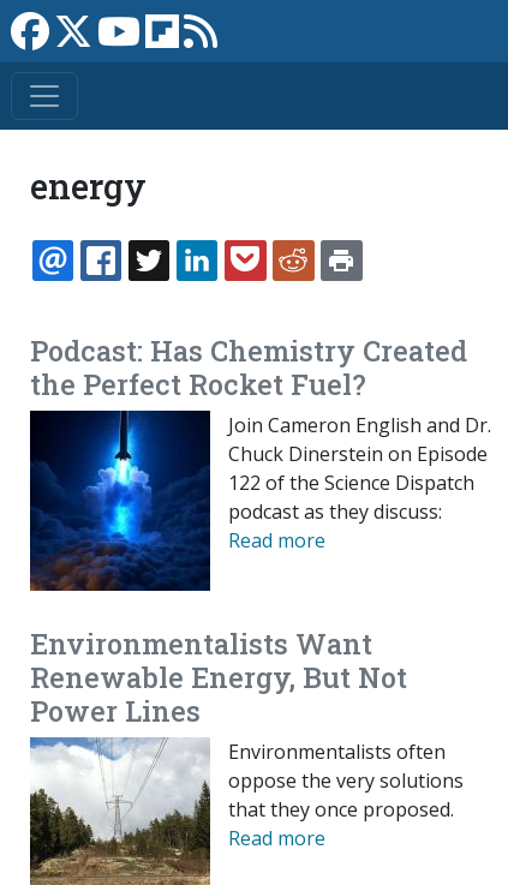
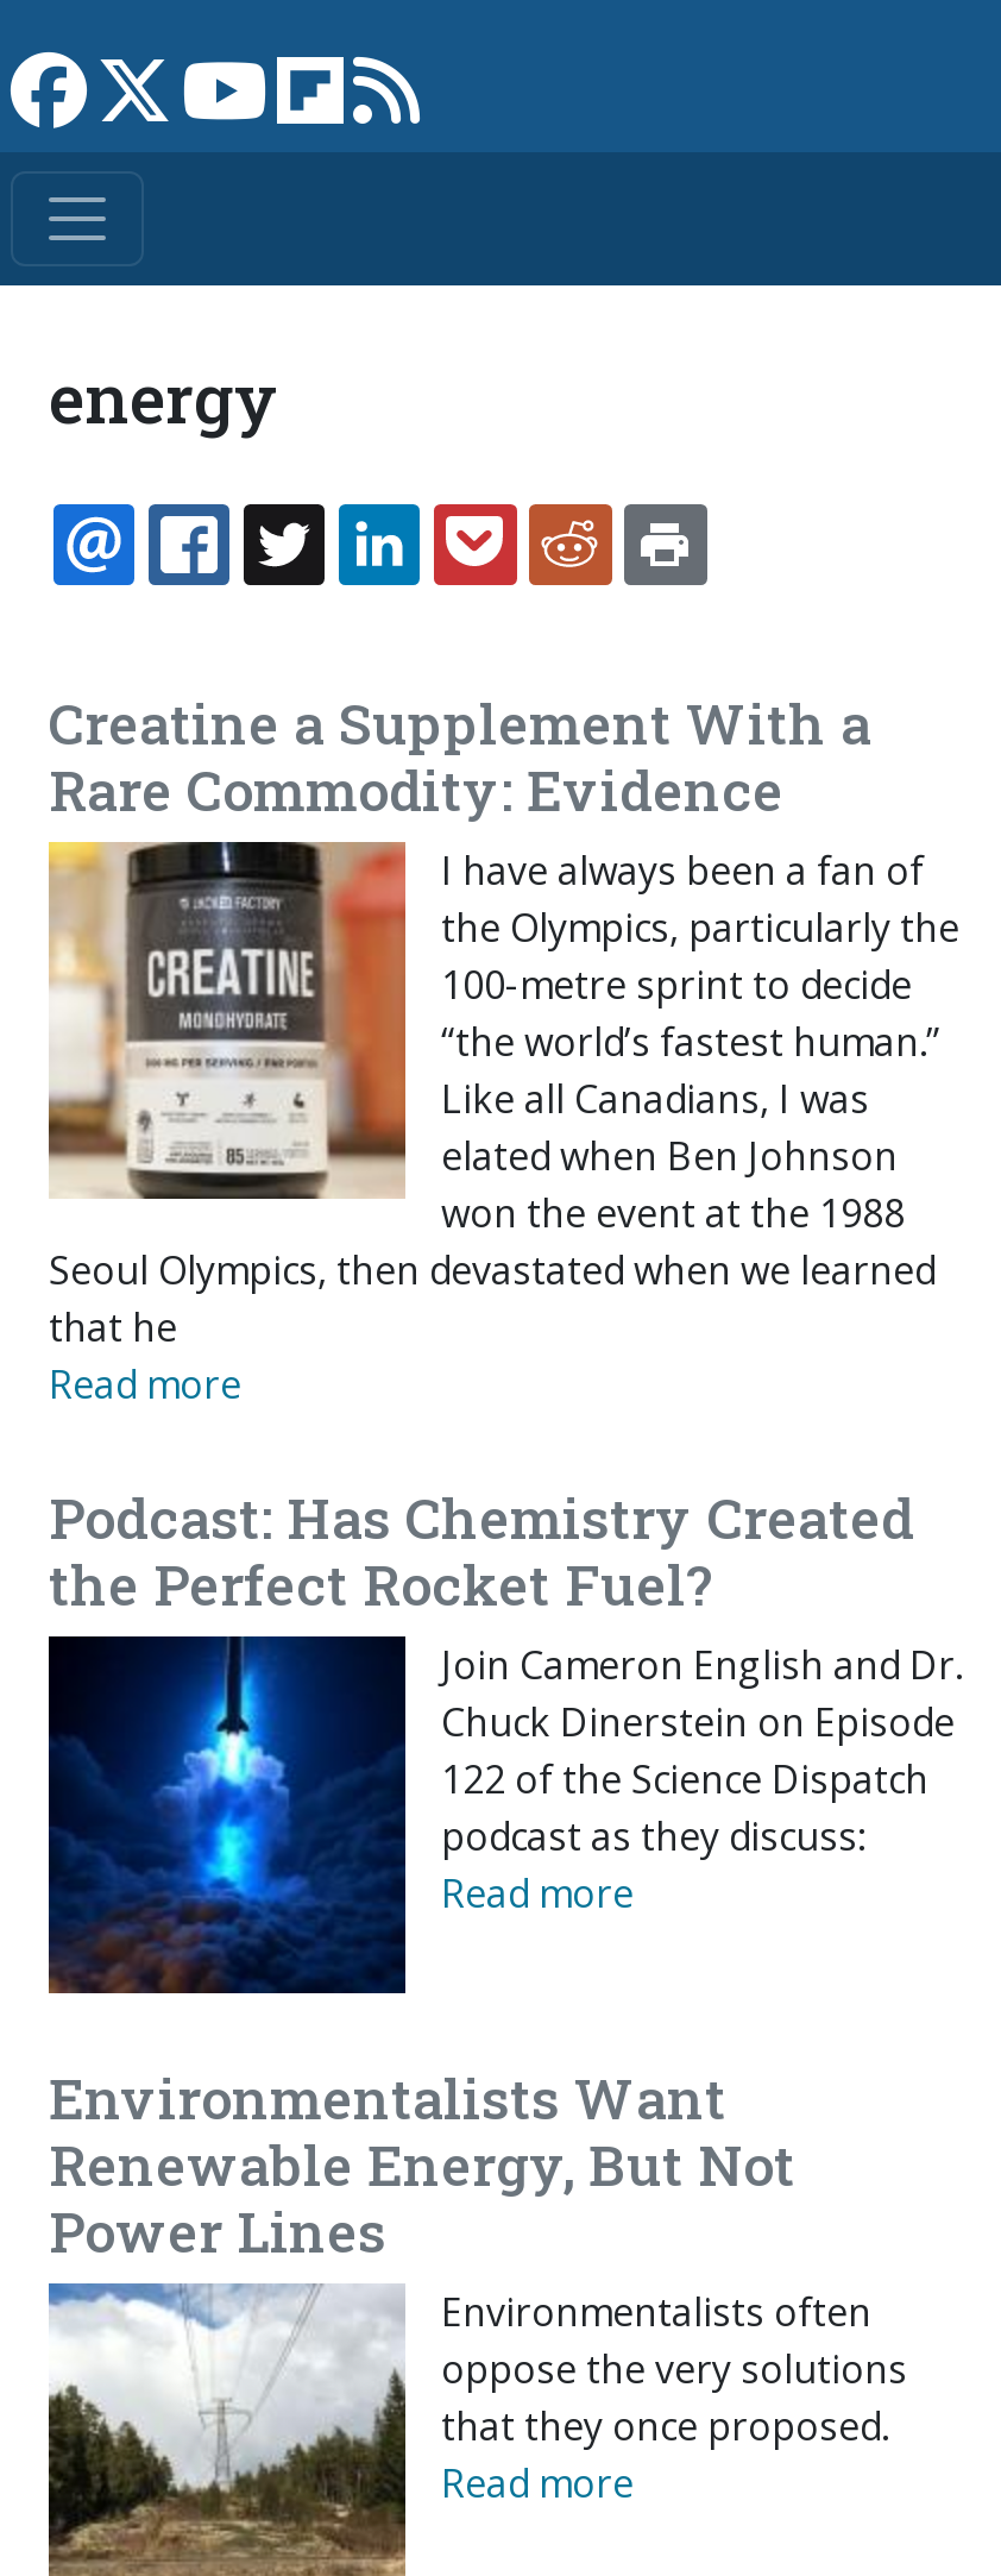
+ [image]
+ Creatine a Supplement With a
+ Rare Commodity: Evidence
+ I have always been a fan of
+ the Olympics, particularly the
+ 100-metre sprint to decide
+ “the world’s fastest human.”
+ Like all Canadians, I was
+ elated when Ben Johnson
+ won the event at the 1988
+ Seoul Olympics, then devastated when we learned
+ that he
+ Read more
